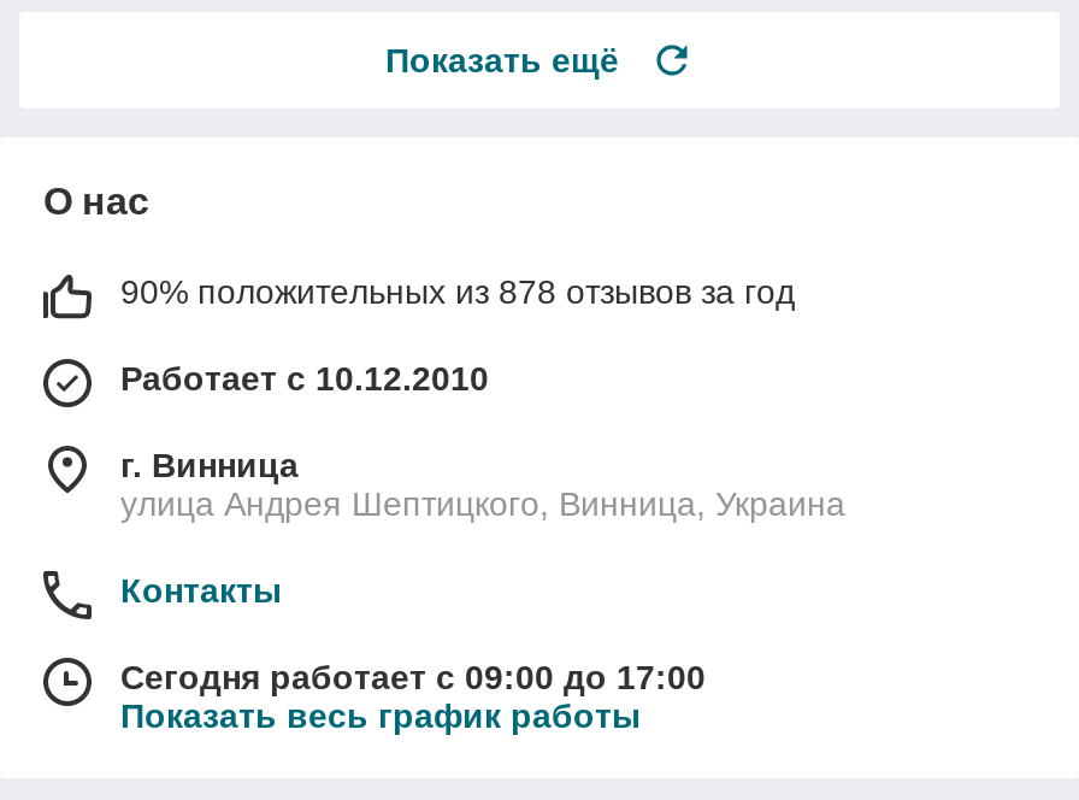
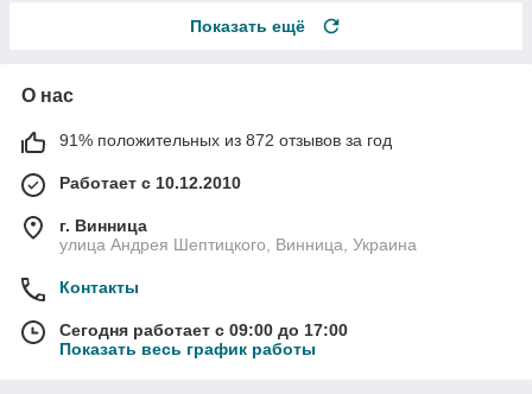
- 90% положительных из 878 отзывов за год
+ 91% положительных из 872 отзывов за год
